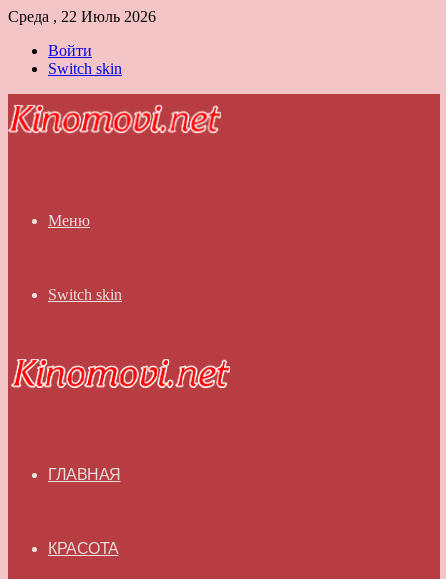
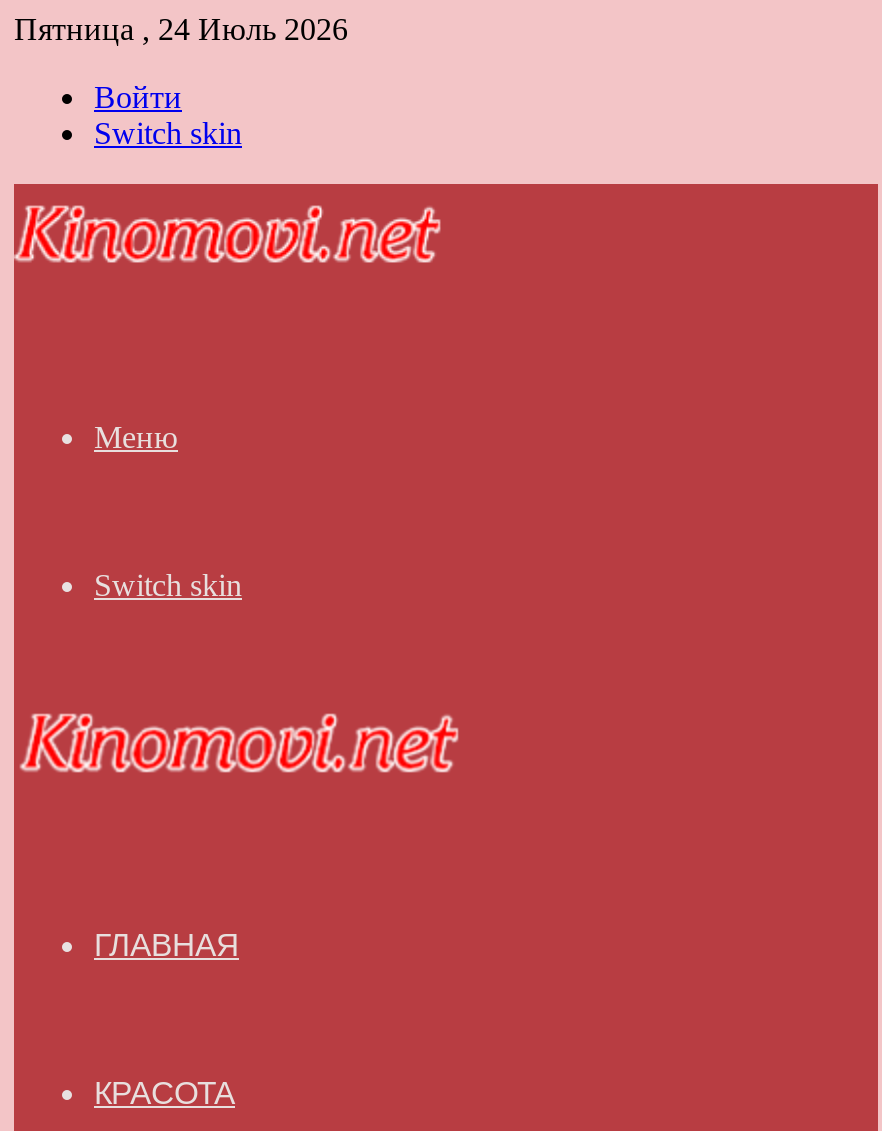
- Среда , 22 Июль 2026
+ Пятница , 24 Июль 2026
